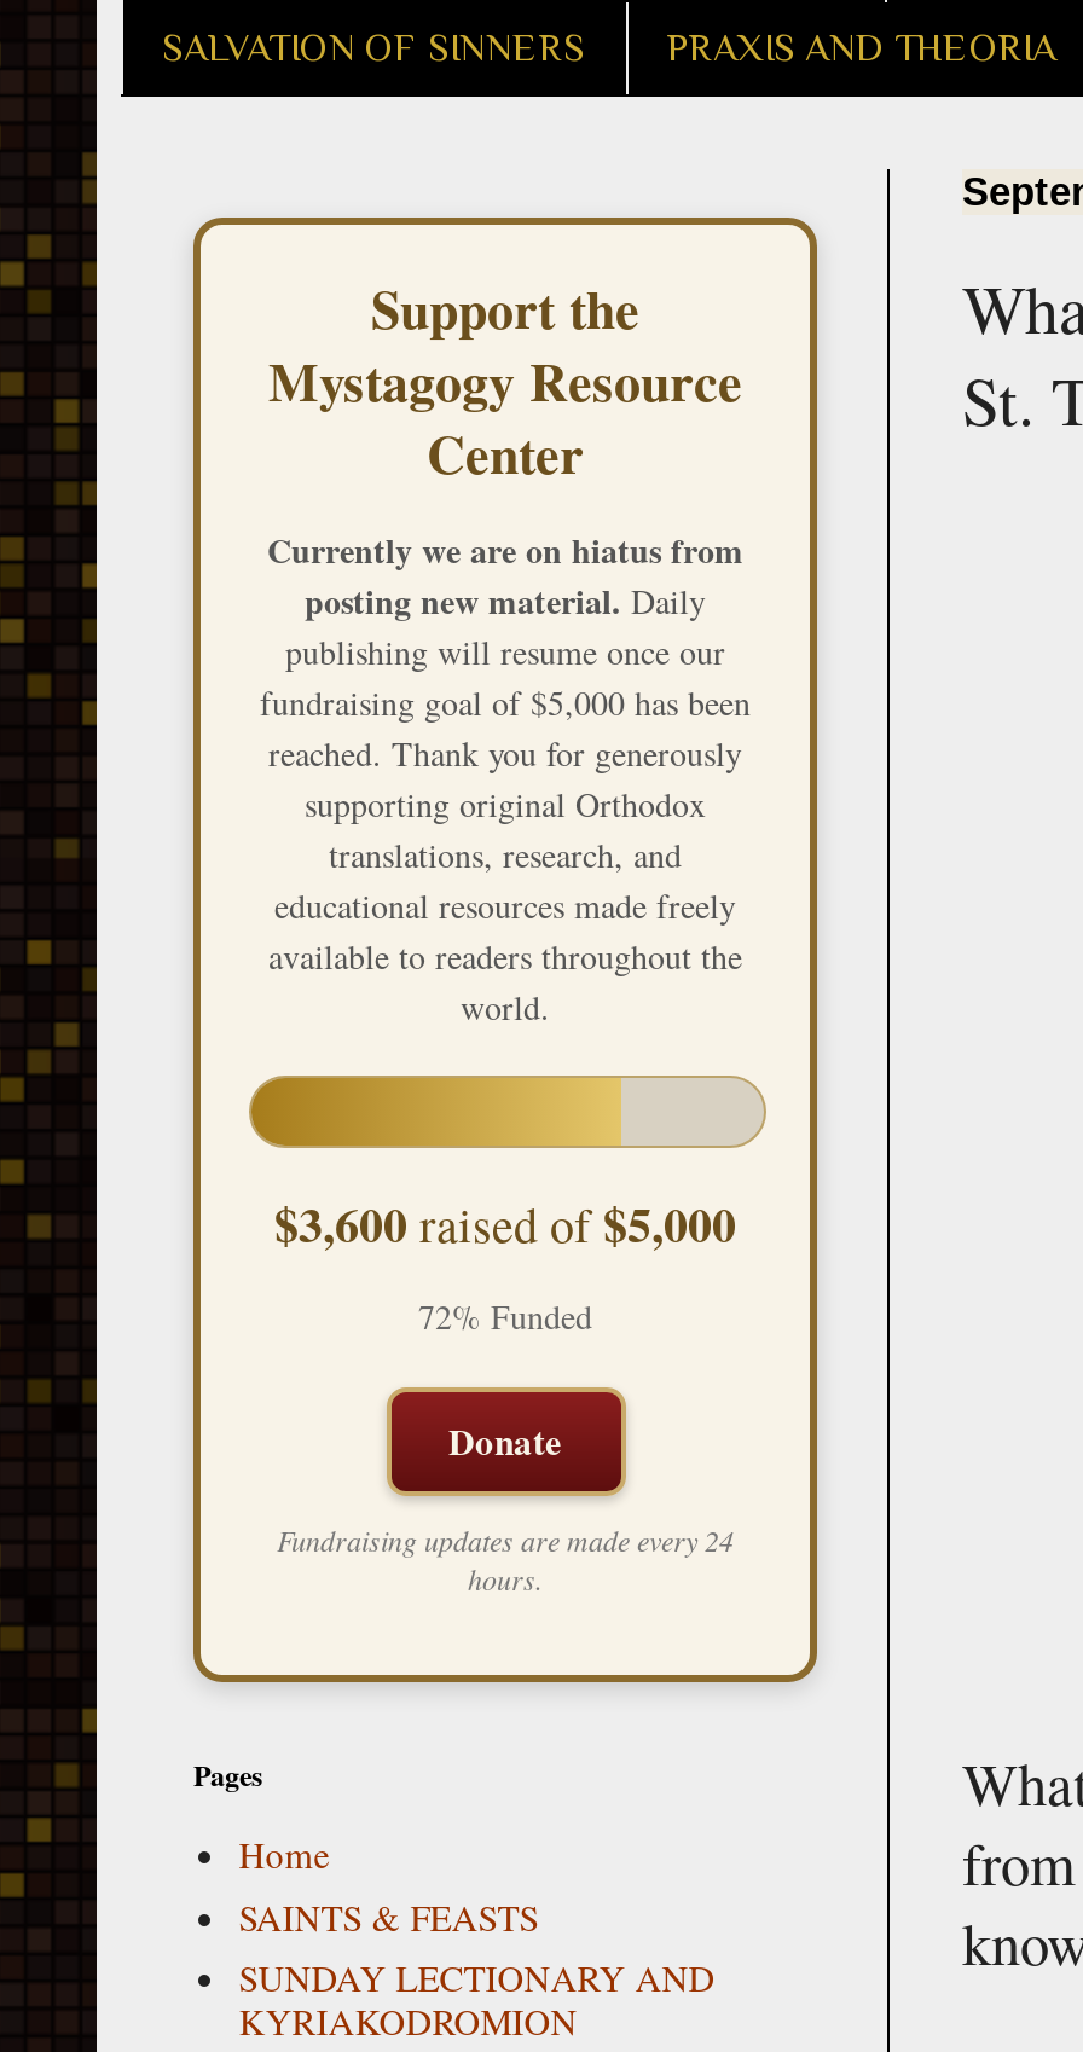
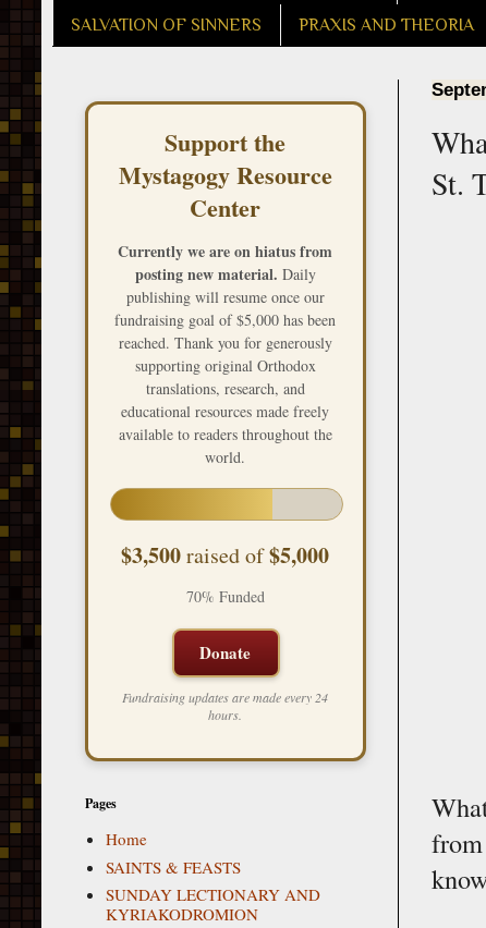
- $3,600 raised of $5,000
+ $3,500 raised of $5,000

- 72% Funded
+ 70% Funded
